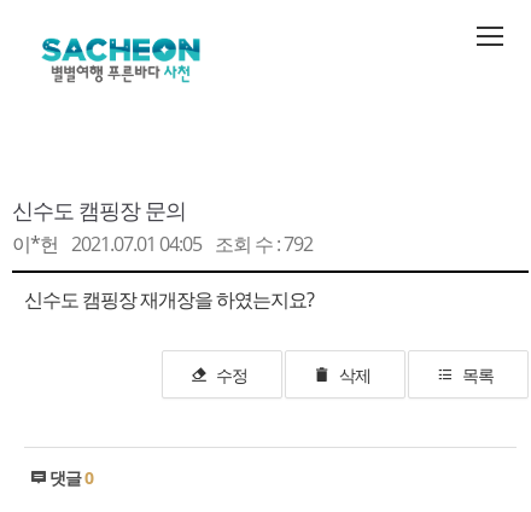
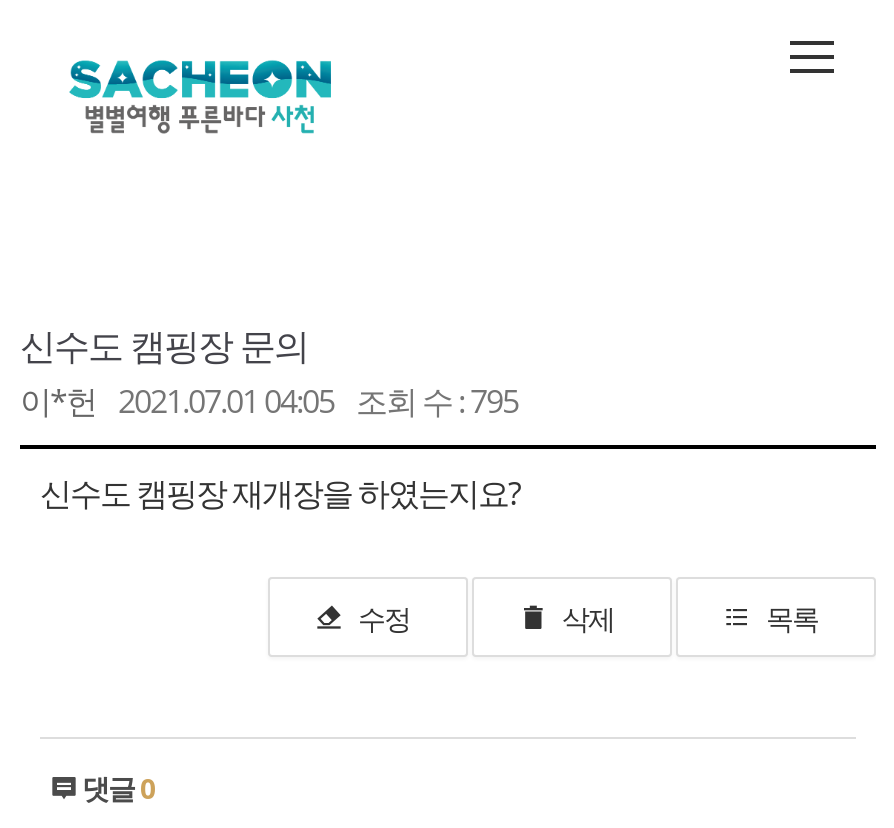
- 이*헌 2021.07.01 04:05 조회 수 : 792
+ 이*헌 2021.07.01 04:05 조회 수 : 795
